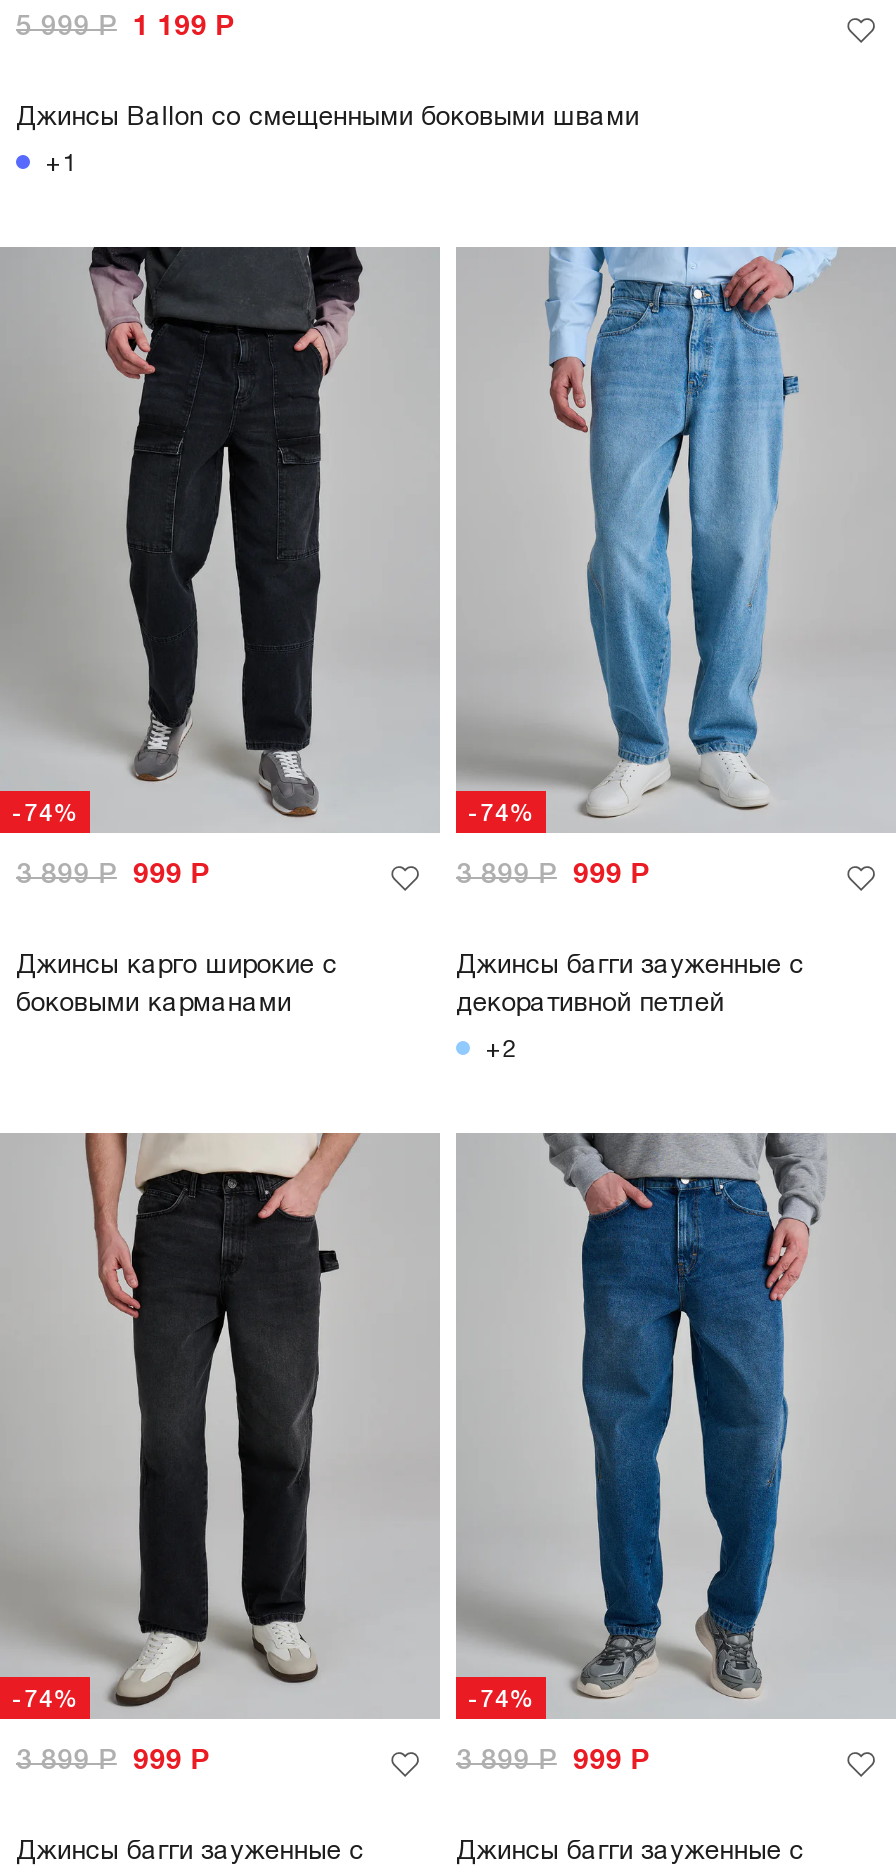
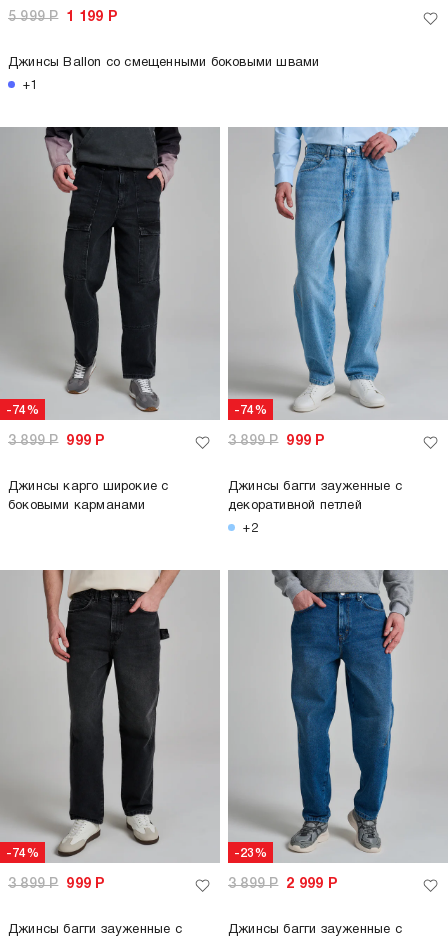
- -74%
+ -23%

- 3 899Р 999 Р
+ 3 899Р 2 999 Р
